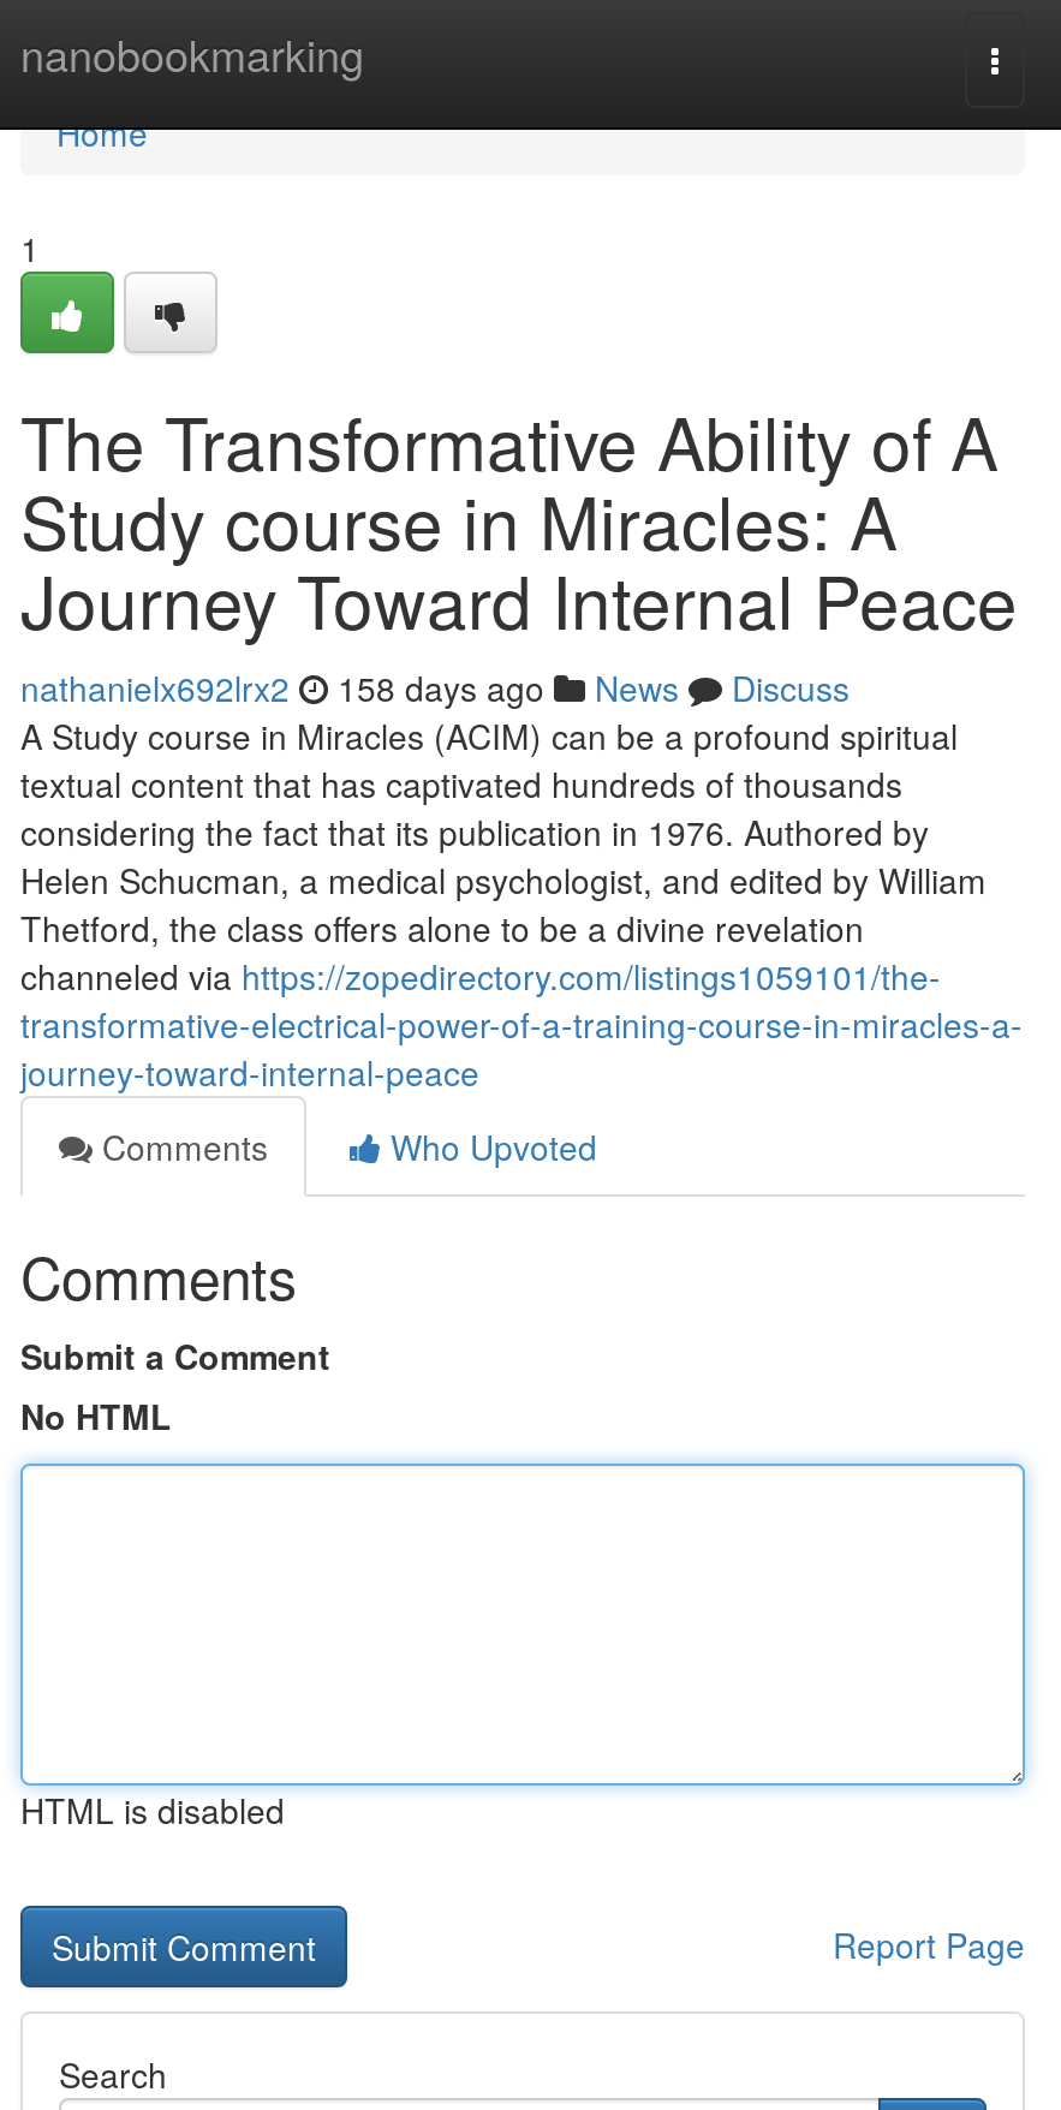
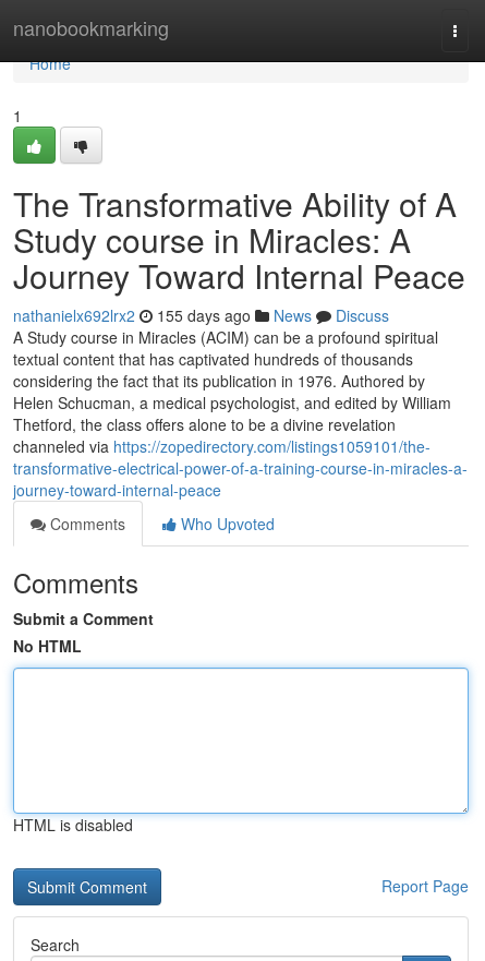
- nathanielx692lrx2 158 days ago News Discuss
+ nathanielx692lrx2 155 days ago News Discuss
